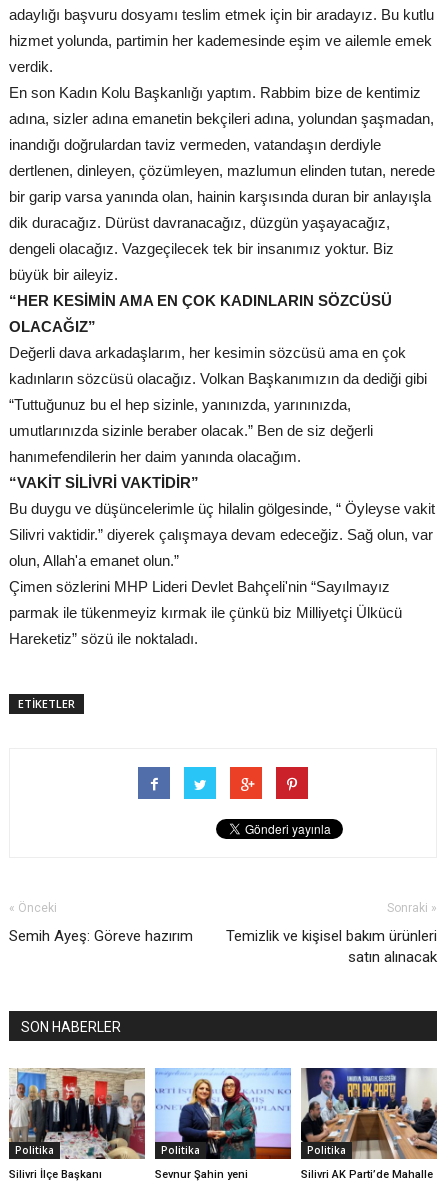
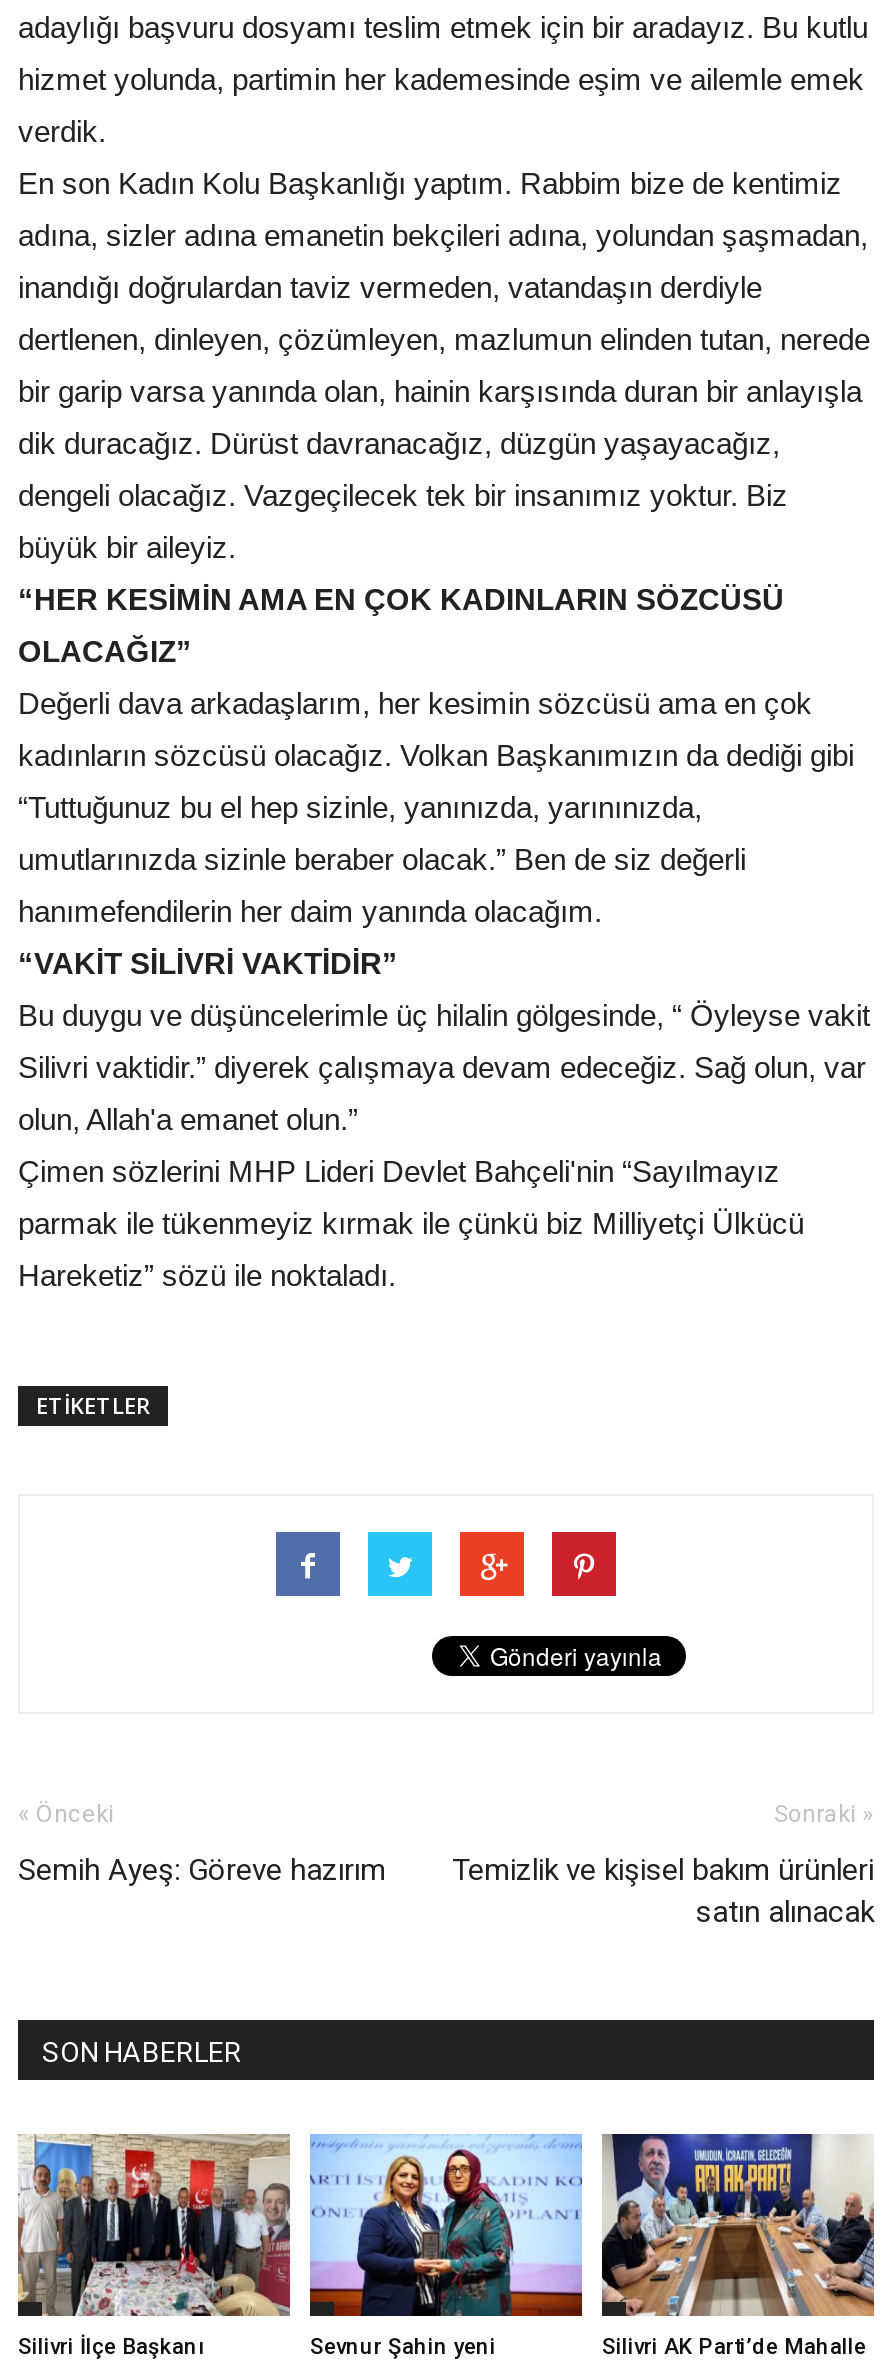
- Politika

- Politika

- Politika
